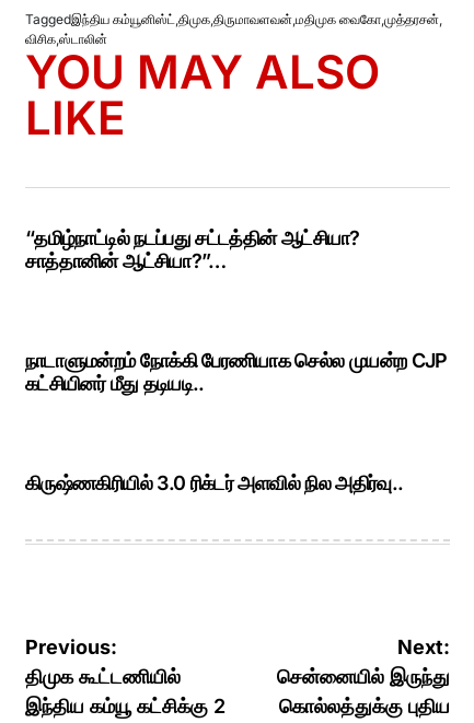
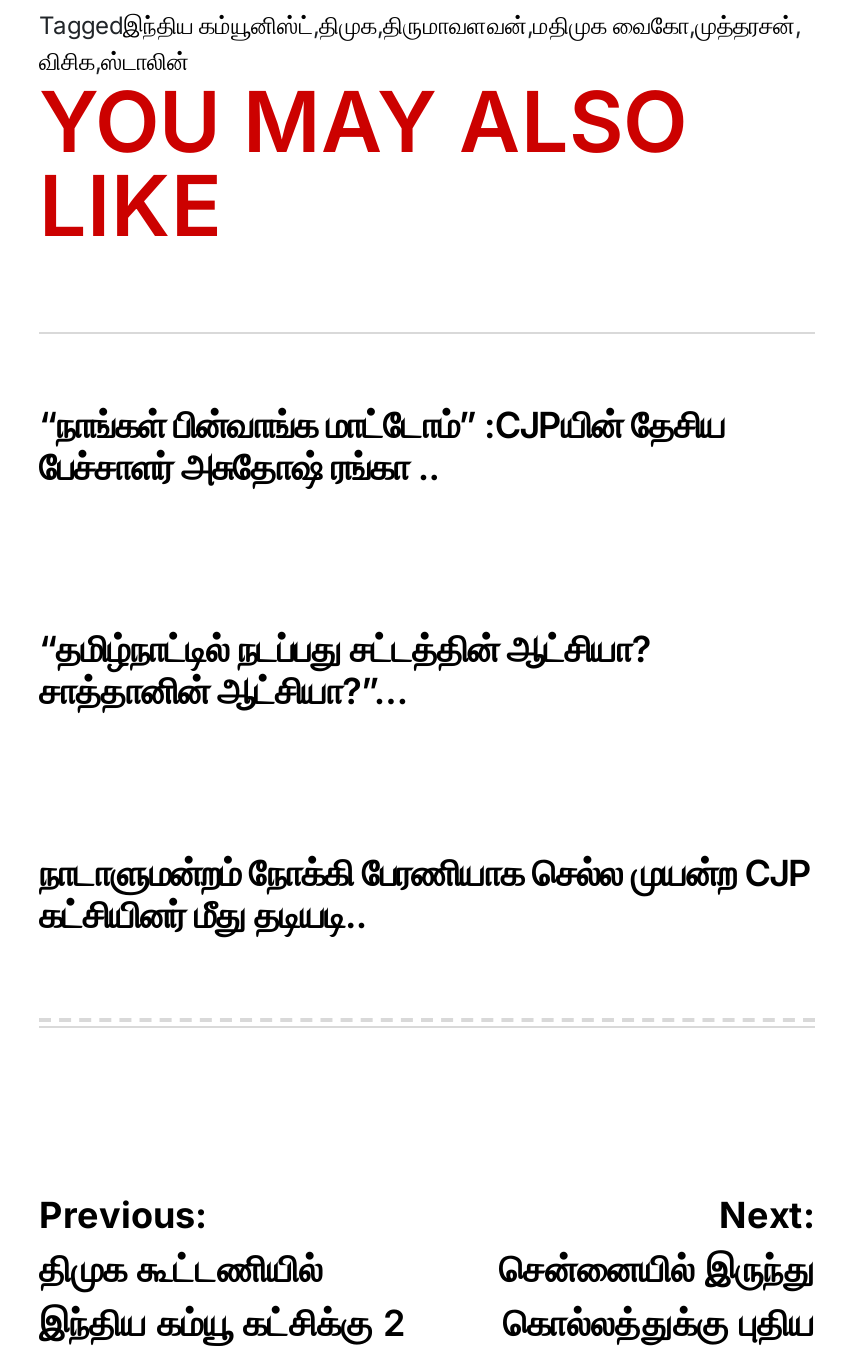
+ “நாங்கள் பின்வாங்க மாட்டோம்” :CJPயின் தேசிய
+ பேச்சாளர் அசுதோஷ் ரங்கா ..

moved down: “தமிழ்நாட்டில் நடப்பது சட்டத்தின் ஆட்சியா? | சாத்தானின் ஆட்சியா?”… | நாடாளுமன்றம் நோக்கி பேரணியாக செல்ல முயன்ற CJP

- கிருஷ்ணகிரியில் 3.0 ரிக்டர் அளவில் நில அதிர்வு..
